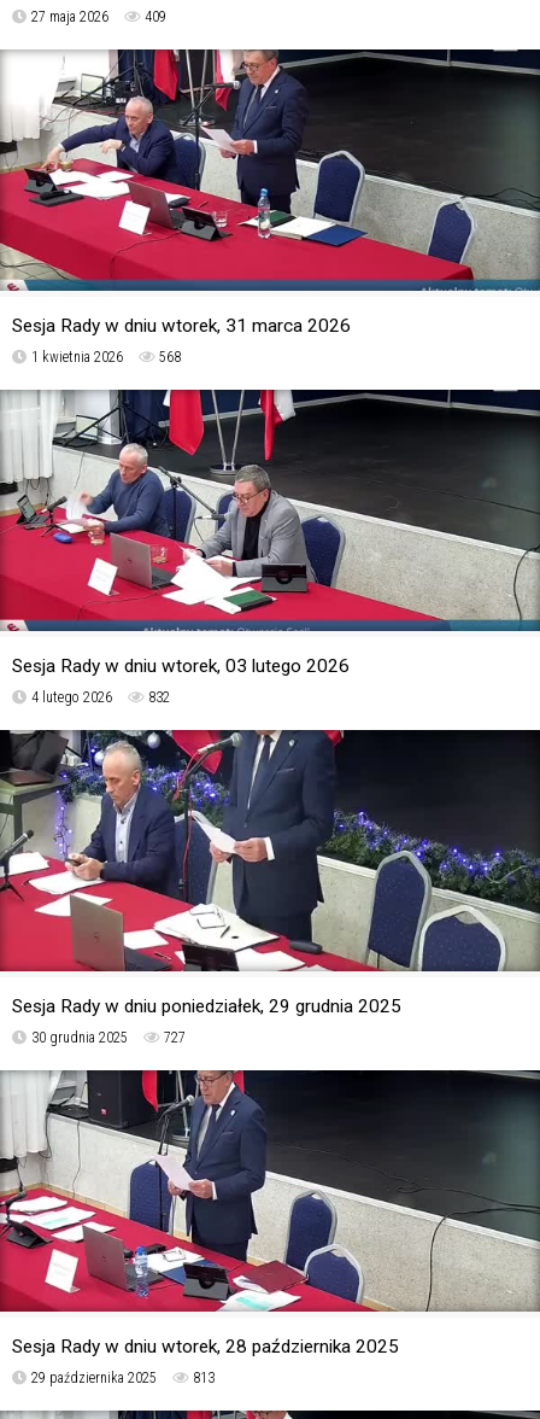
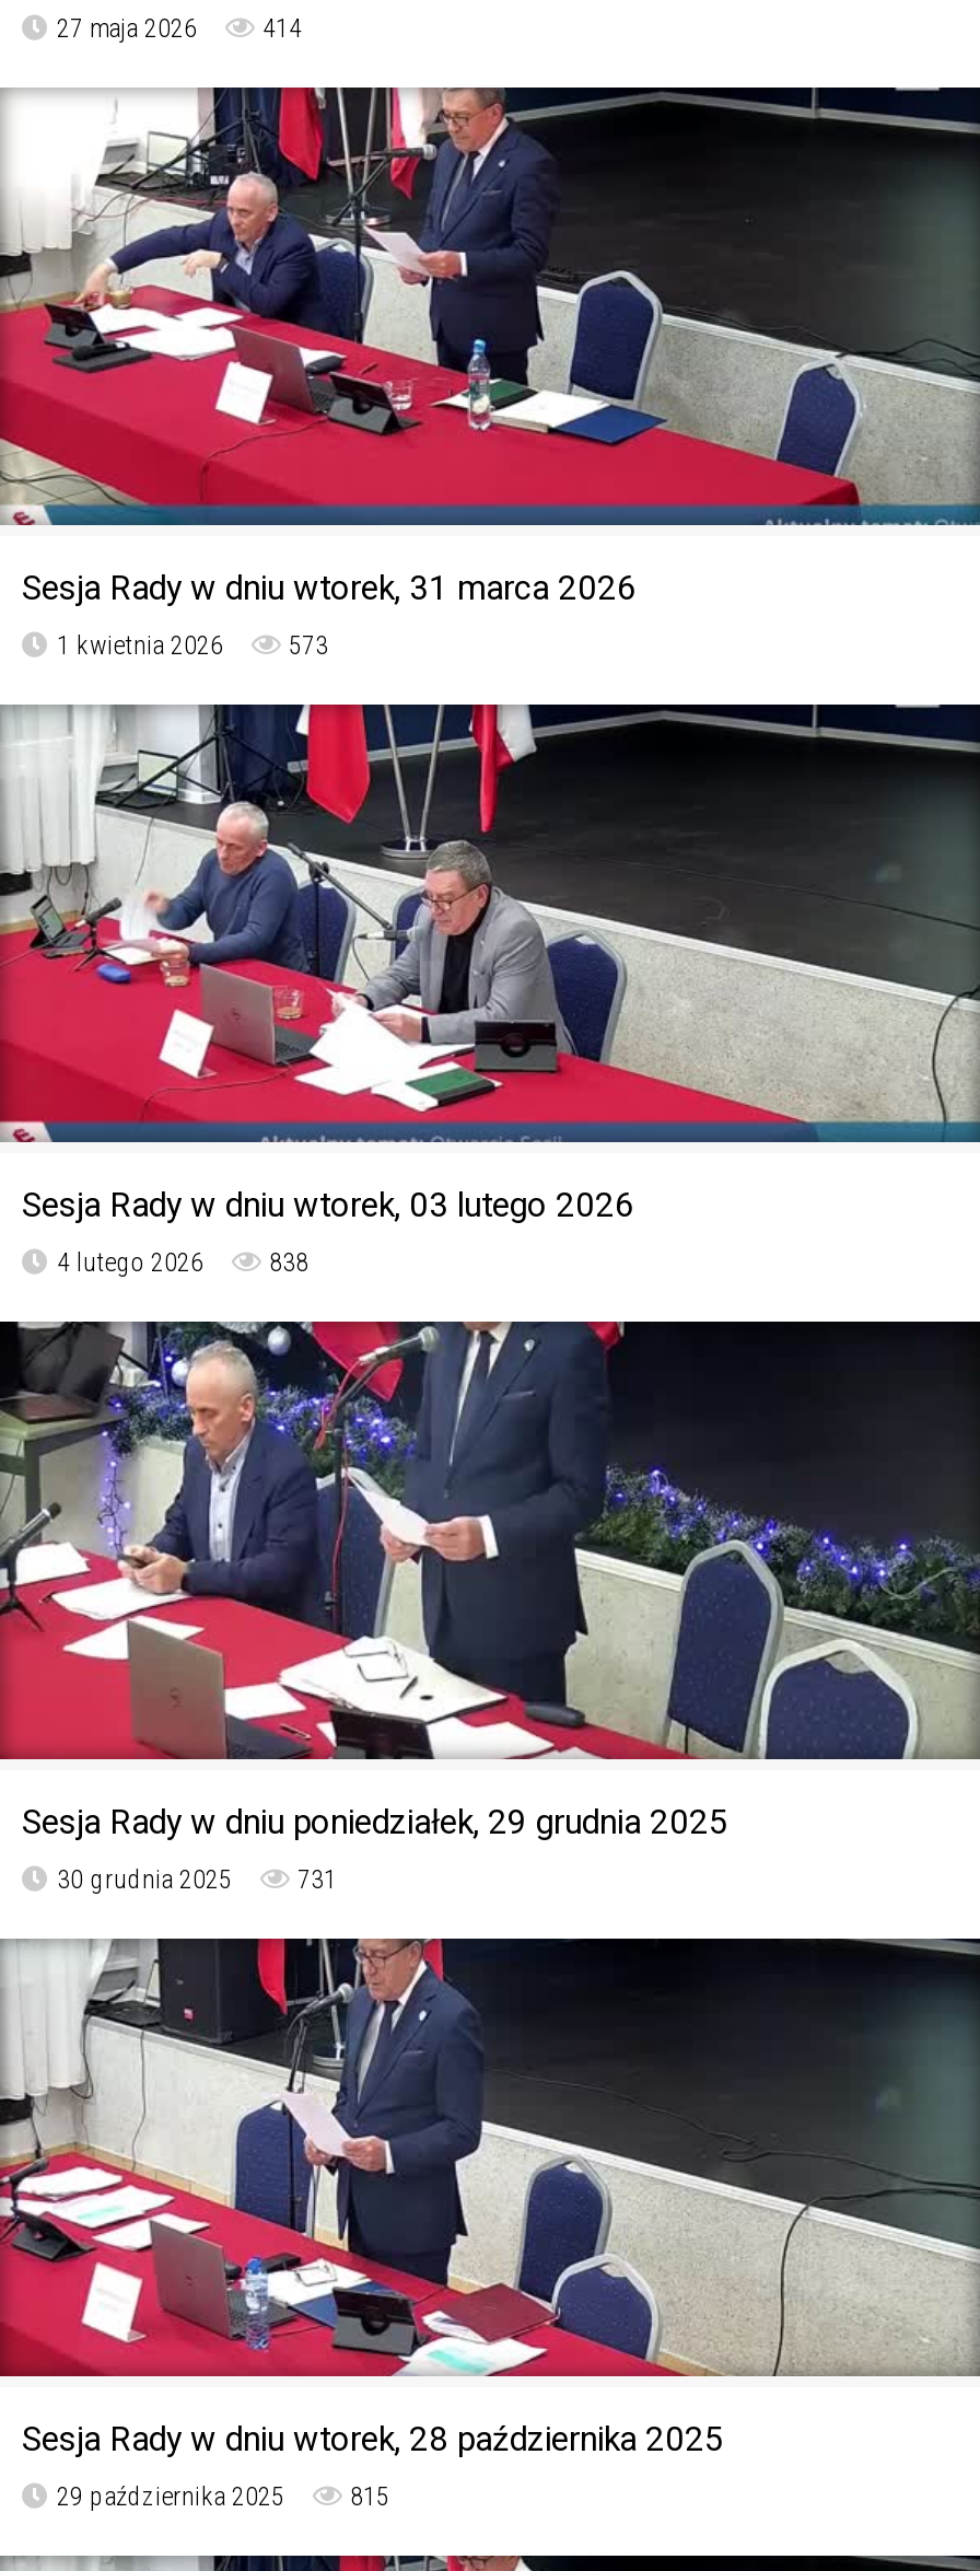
- 27 maja 2026 409
+ 27 maja 2026 414

- 1 kwietnia 2026 568
+ 1 kwietnia 2026 573

- 4 lutego 2026 832
+ 4 lutego 2026 838

- 30 grudnia 2025 727
+ 30 grudnia 2025 731

- 29 października 2025 813
+ 29 października 2025 815
